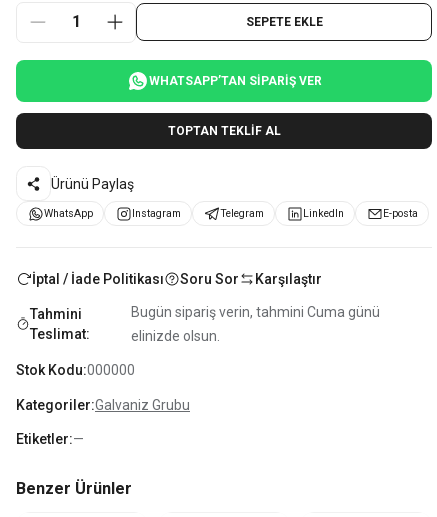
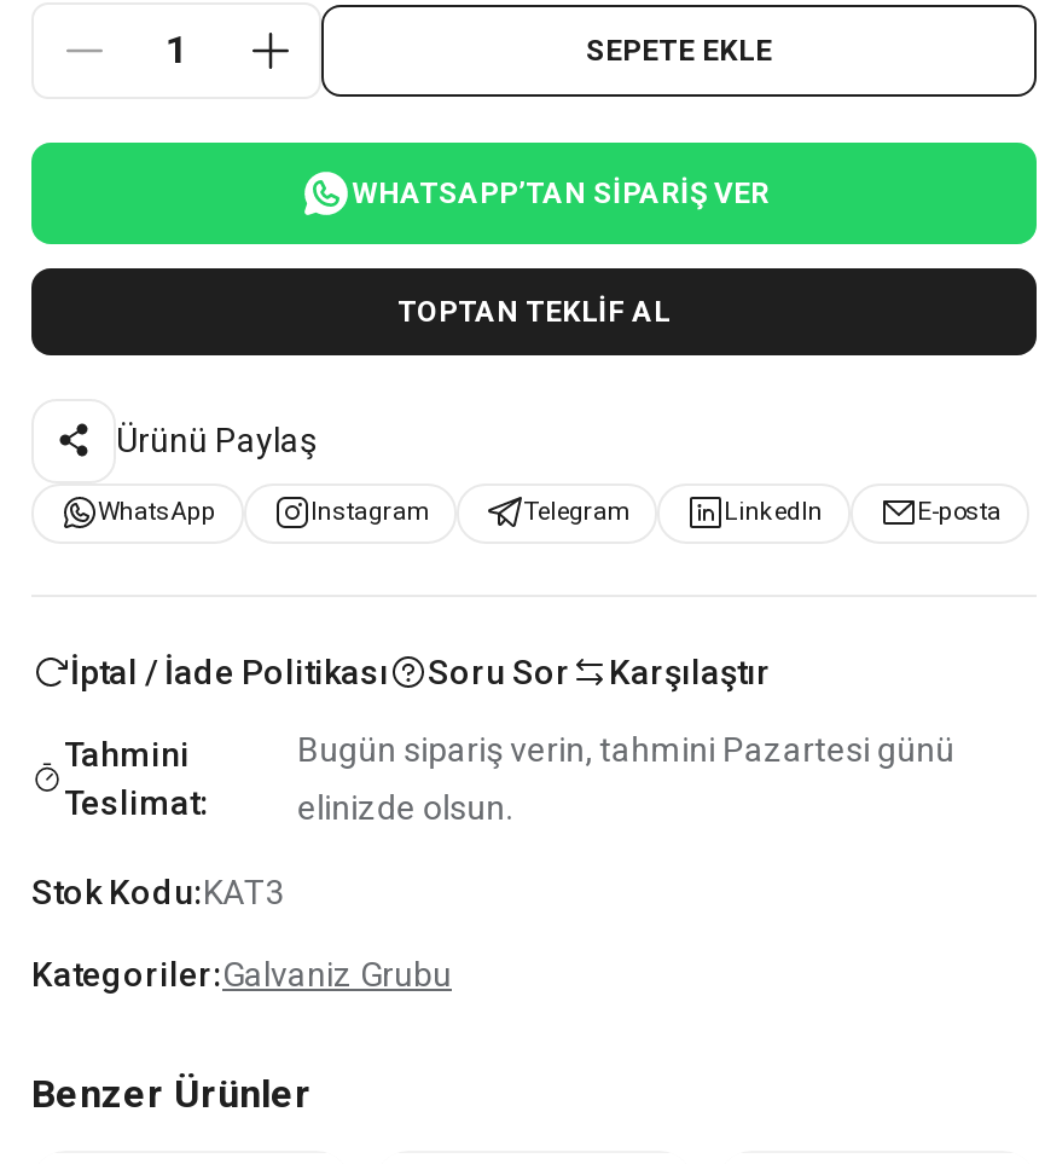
- Bugün sipariş verin, tahmini Cuma günü
+ Bugün sipariş verin, tahmini Pazartesi günü

- Stok Kodu:000000
+ Stok Kodu:KAT3

- Etiketler:—
